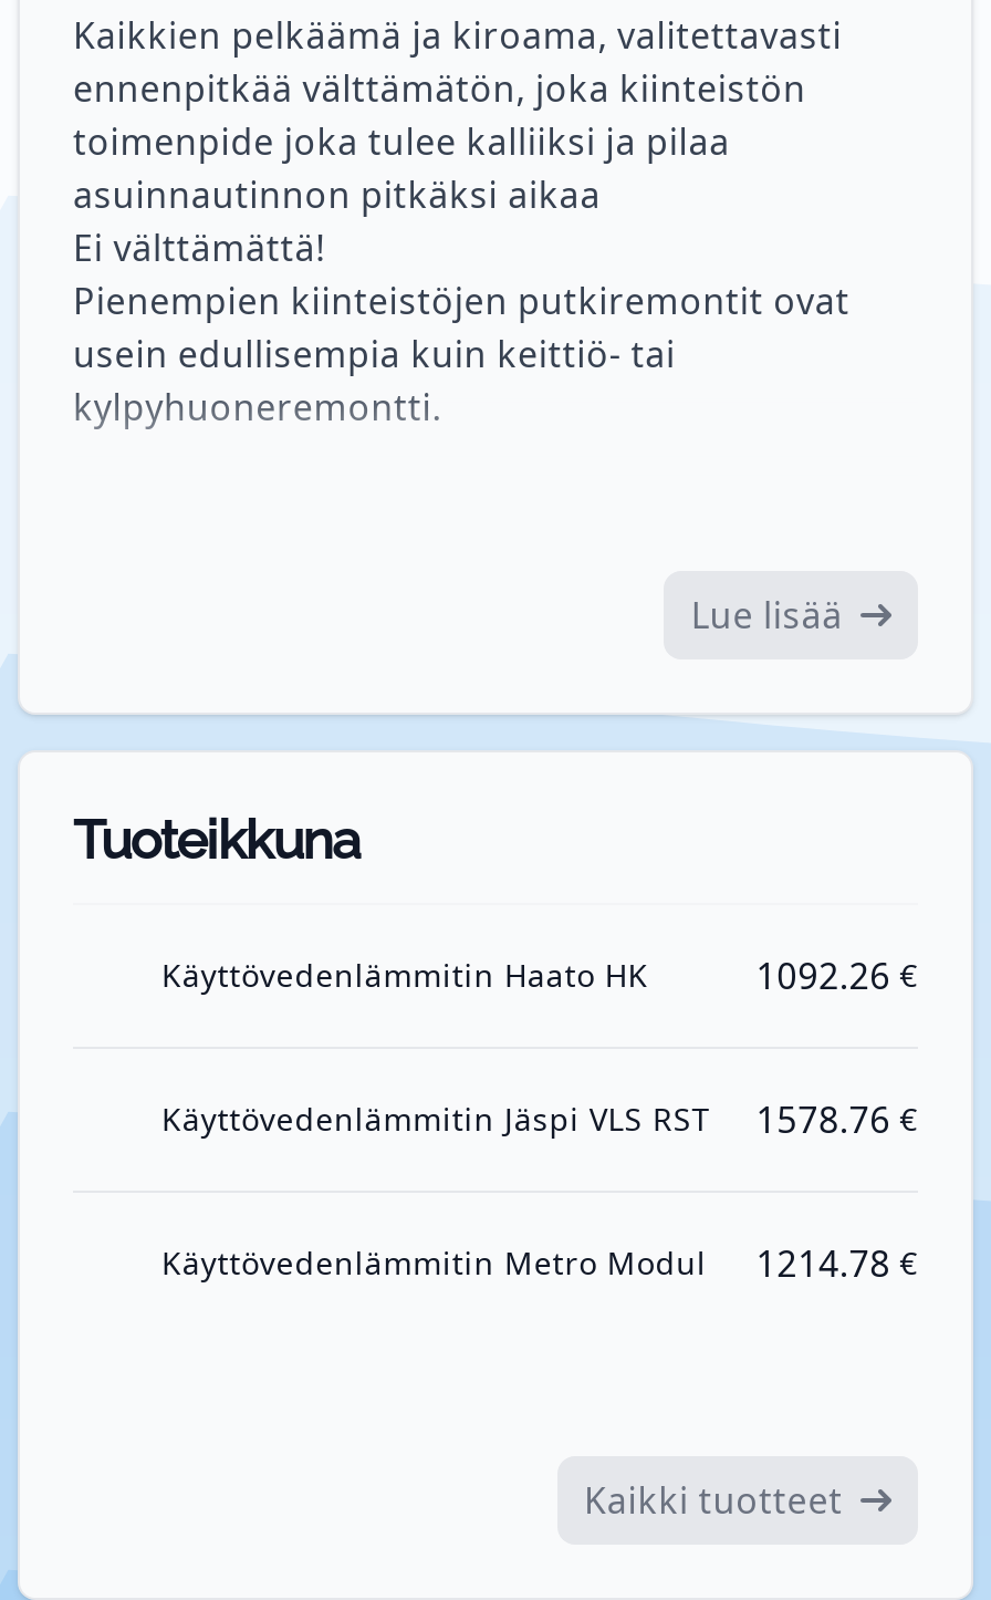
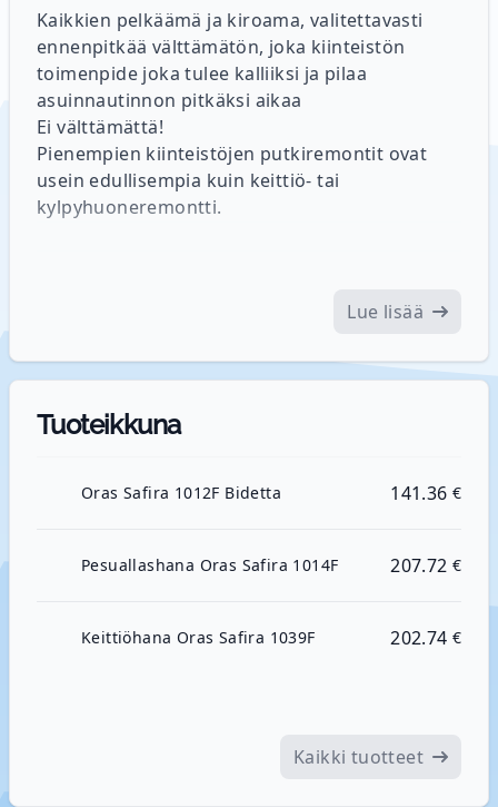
- Käyttövedenlämmitin Haato HK
- 1092.26 €
+ Oras Safira 1012F Bidetta
+ 141.36 €

- Käyttövedenlämmitin Jäspi VLS RST
- 1578.76 €
+ Pesuallashana Oras Safira 1014F
+ 207.72 €

- Käyttövedenlämmitin Metro Modul
- 1214.78 €
+ Keittiöhana Oras Safira 1039F
+ 202.74 €
